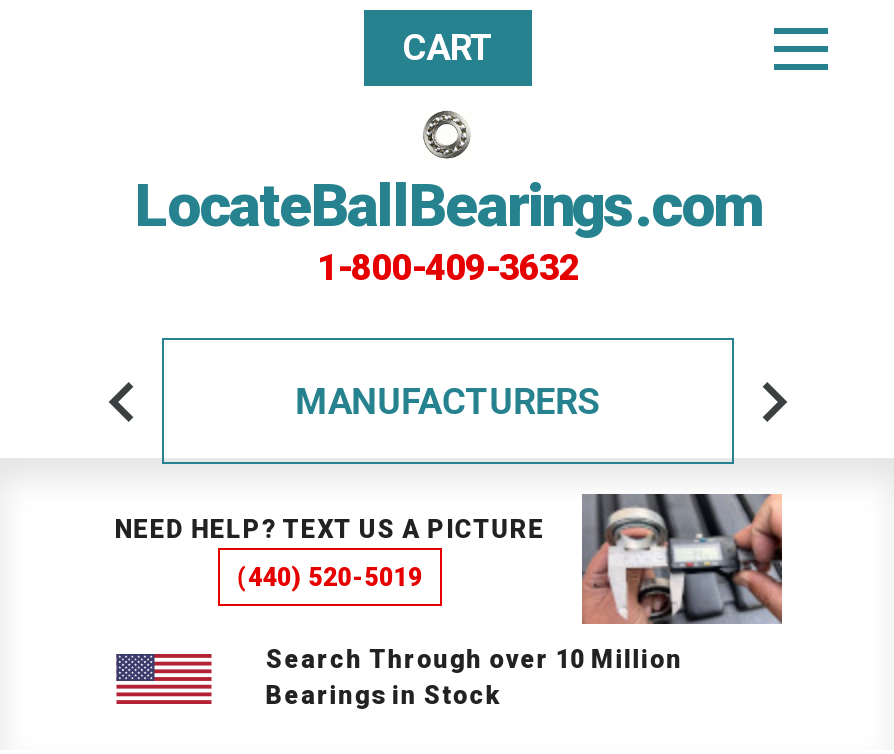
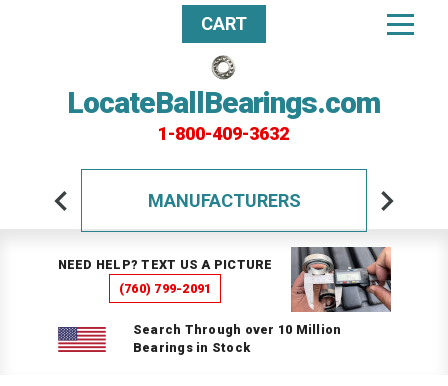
- (440) 520-5019
+ (760) 799-2091
